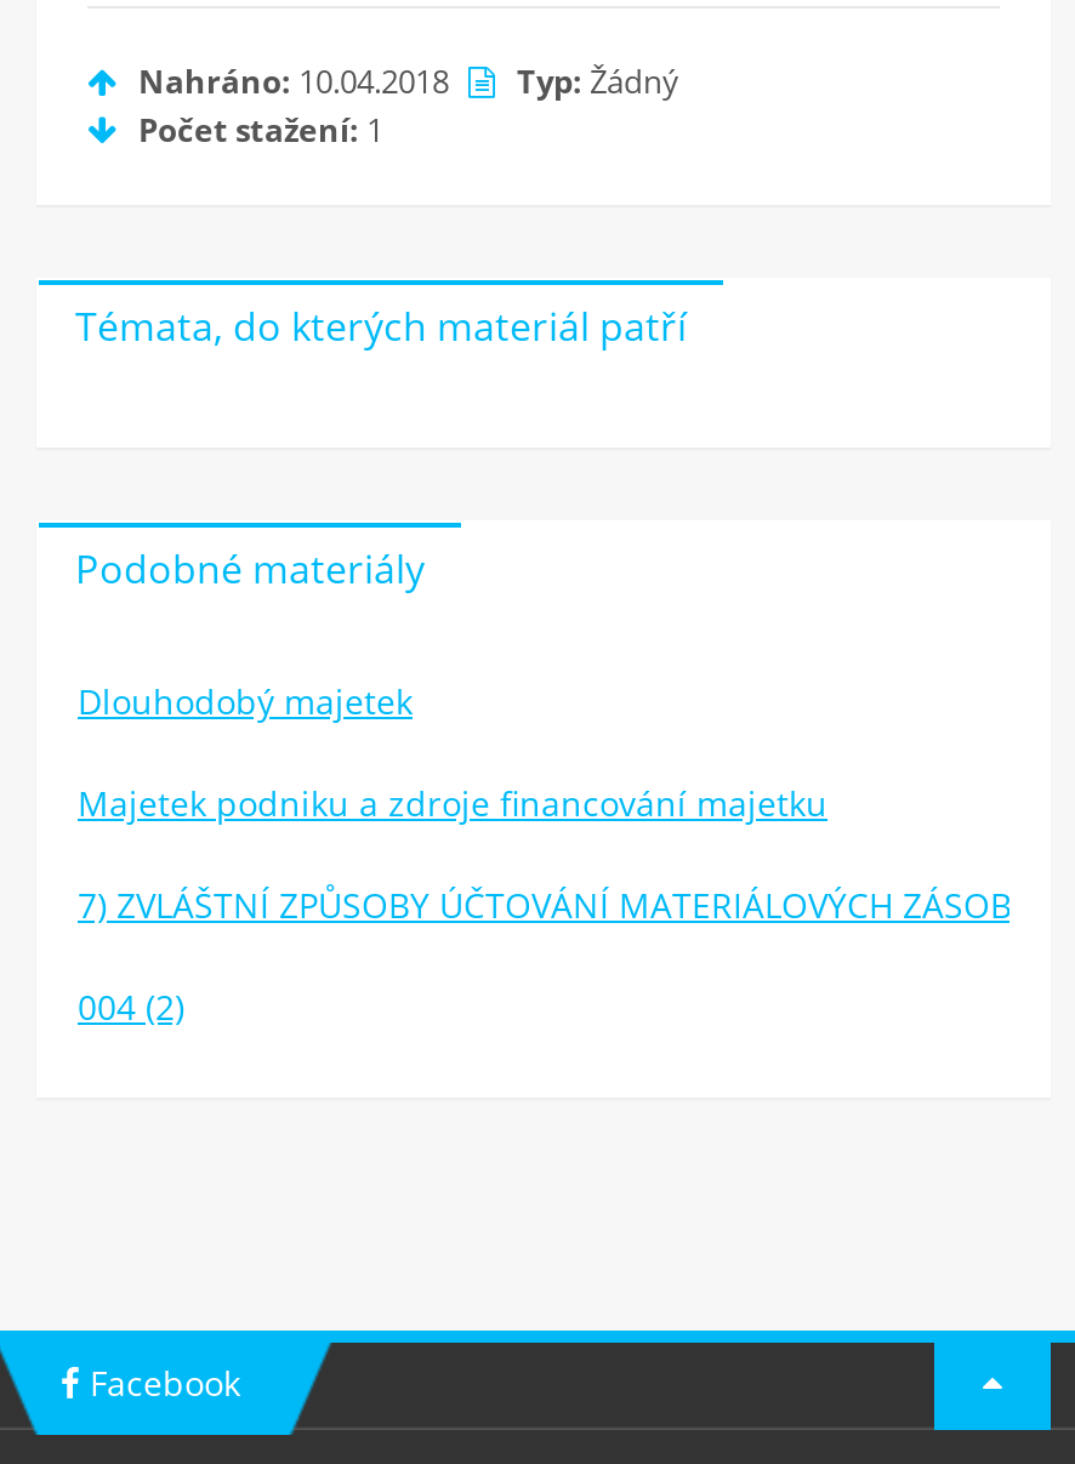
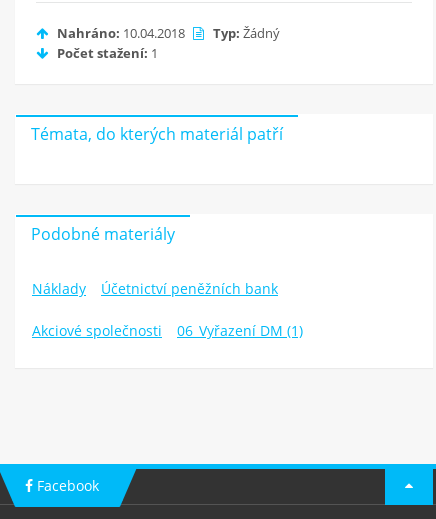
- Dlouhodobý majetek
- Majetek podniku a zdroje financování majetku
- 7) ZVLÁŠTNÍ ZPŮSOBY ÚČTOVÁNÍ MATERIÁLOVÝCH ZÁSOB
- 004 (2)
+ Náklady
+ Účetnictví peněžních bank
+ Akciové společnosti
+ 06_Vyřazení DM (1)
